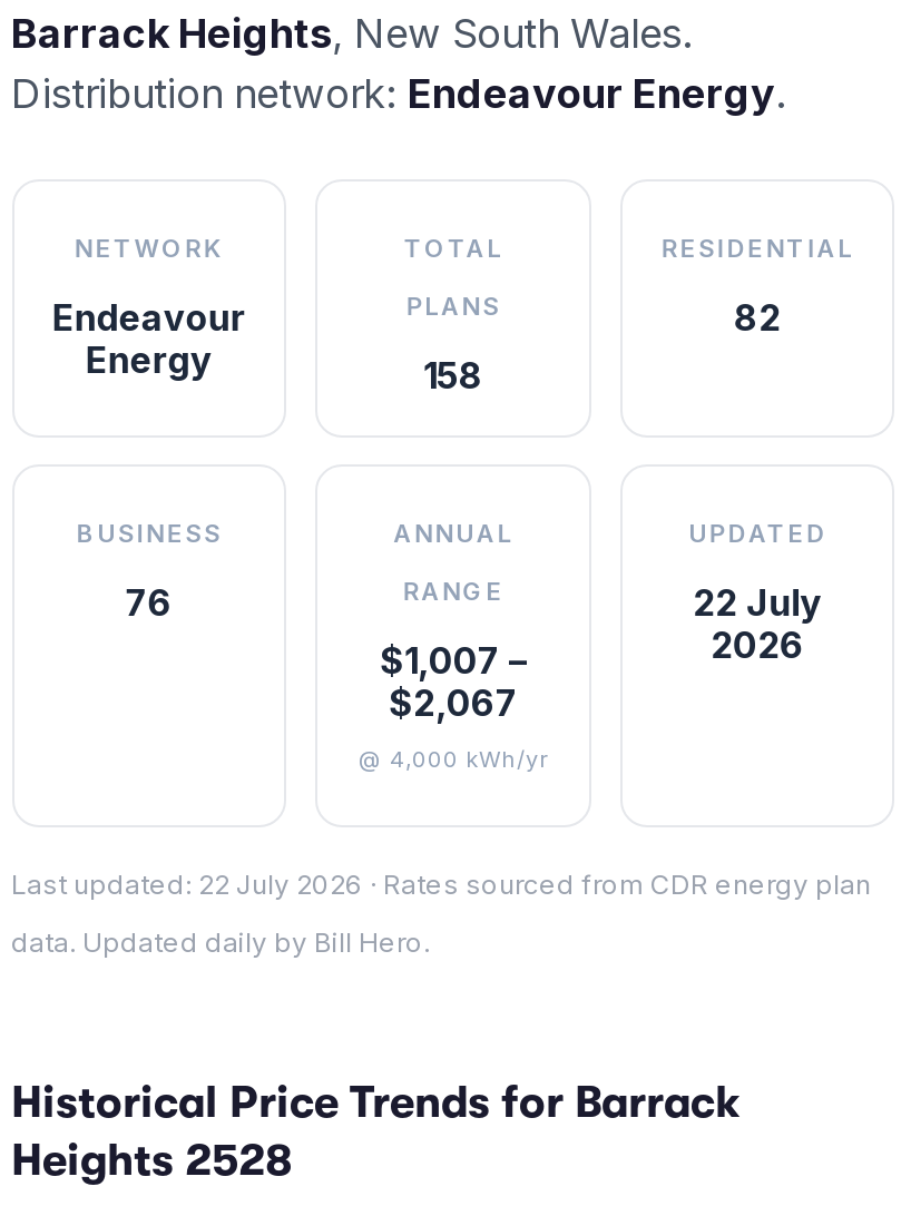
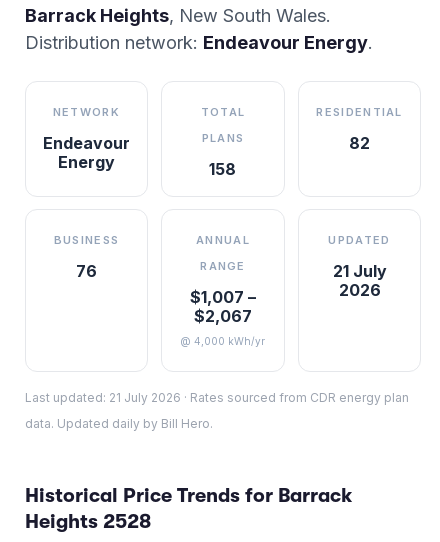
- 22 July
+ 21 July

- Last updated: 22 July 2026 · Rates sourced from CDR energy plan
+ Last updated: 21 July 2026 · Rates sourced from CDR energy plan
